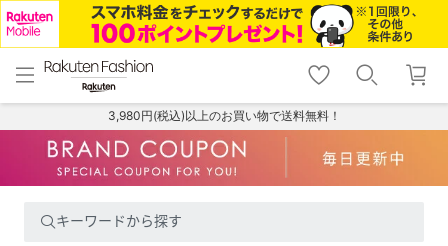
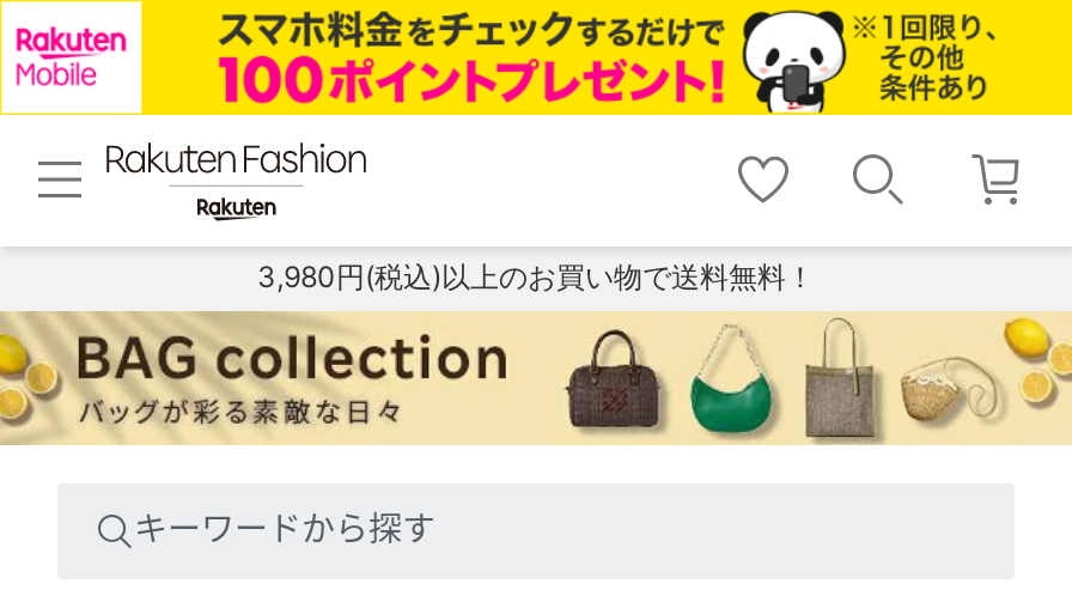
- [image]
+ [image]
